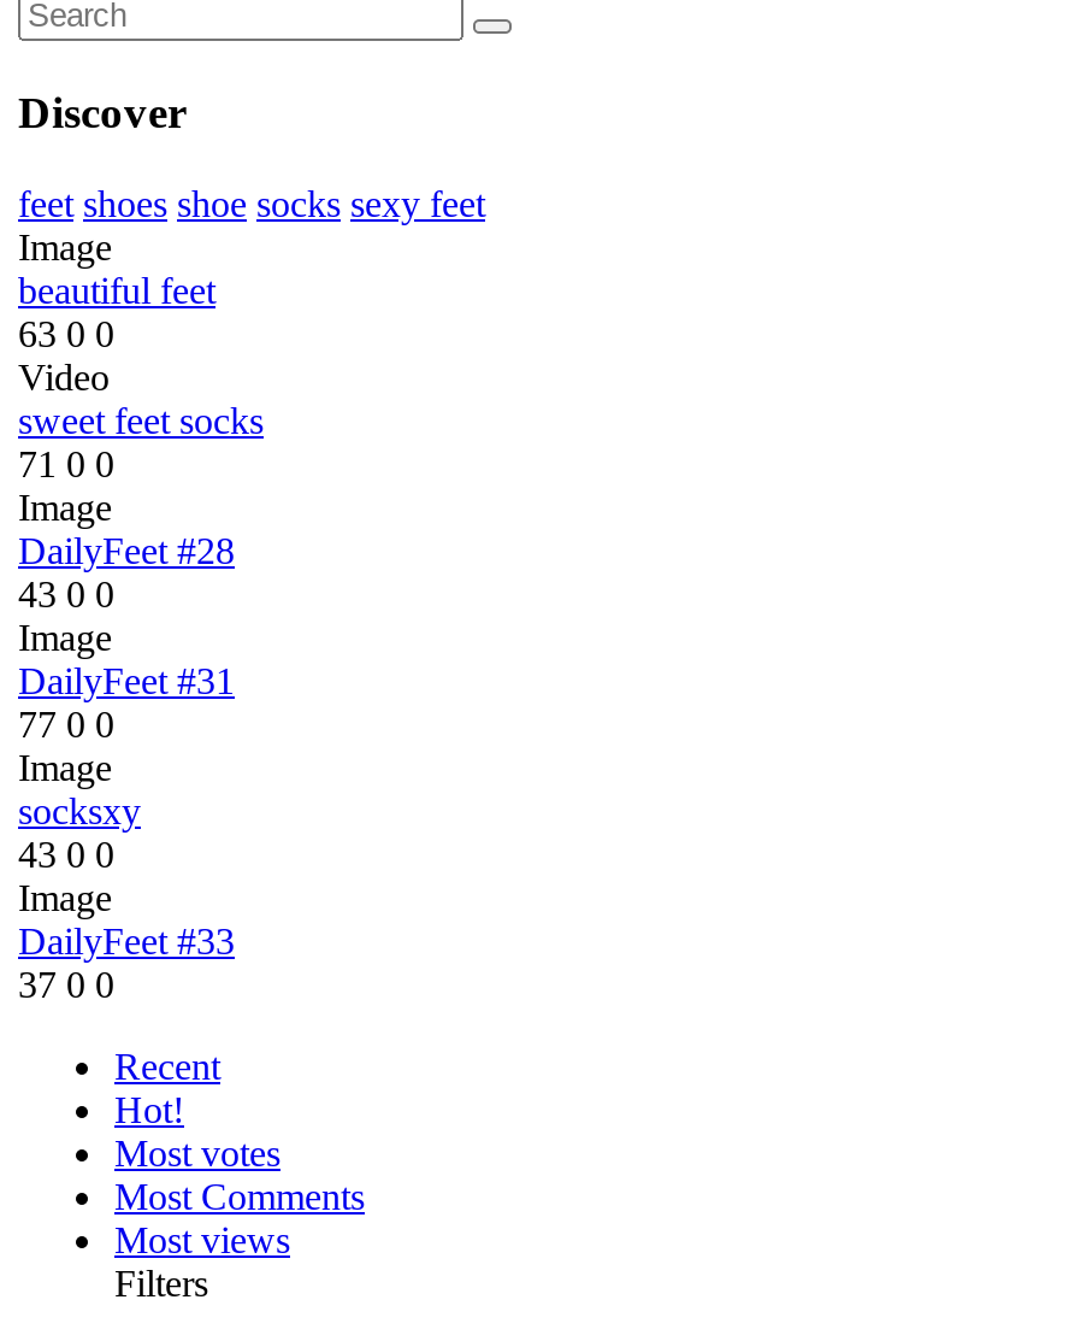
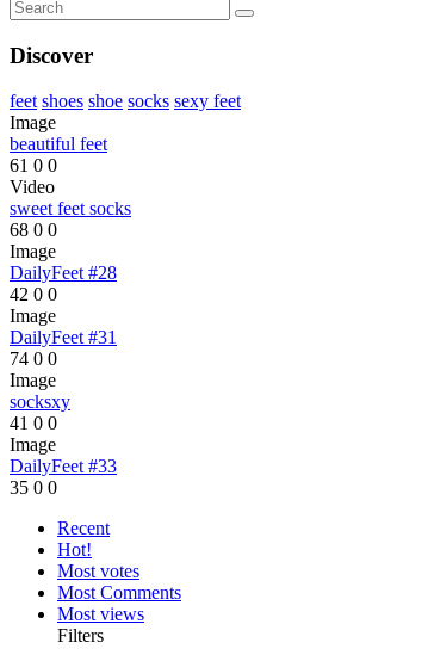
- 63 0 0
+ 61 0 0

- 71 0 0
+ 68 0 0

- 43 0 0
+ 42 0 0

- 77 0 0
+ 74 0 0

- 43 0 0
+ 41 0 0

- 37 0 0
+ 35 0 0
